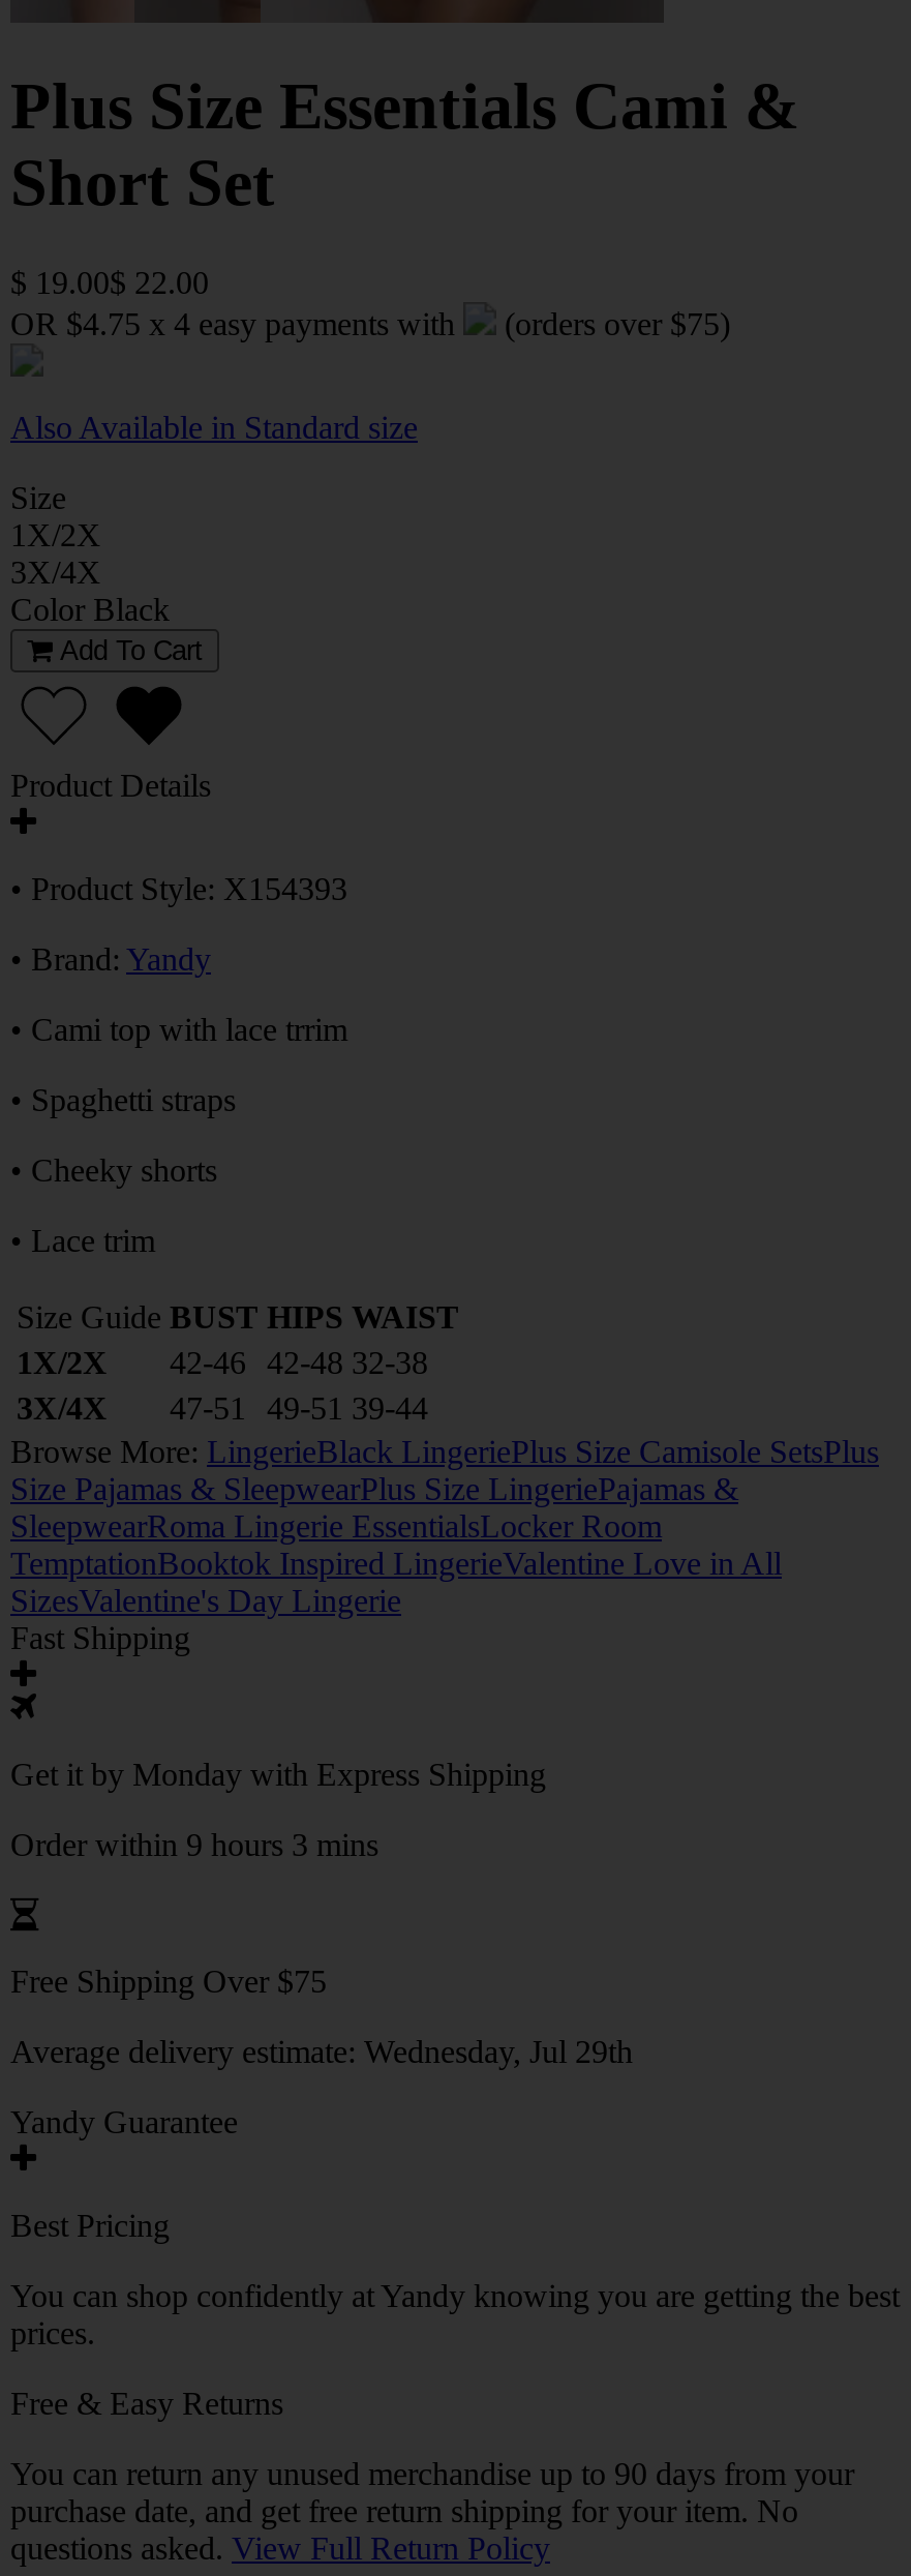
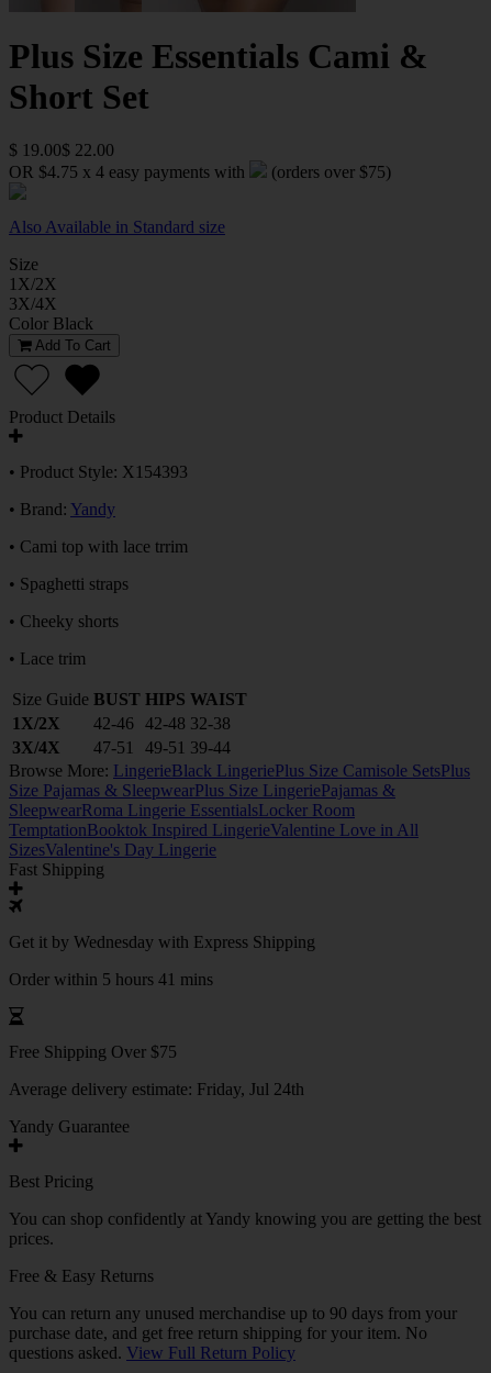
- Get it by Monday with Express Shipping
+ Get it by Wednesday with Express Shipping

- Order within 9 hours 3 mins
+ Order within 5 hours 41 mins

- Average delivery estimate: Wednesday, Jul 29th
+ Average delivery estimate: Friday, Jul 24th
